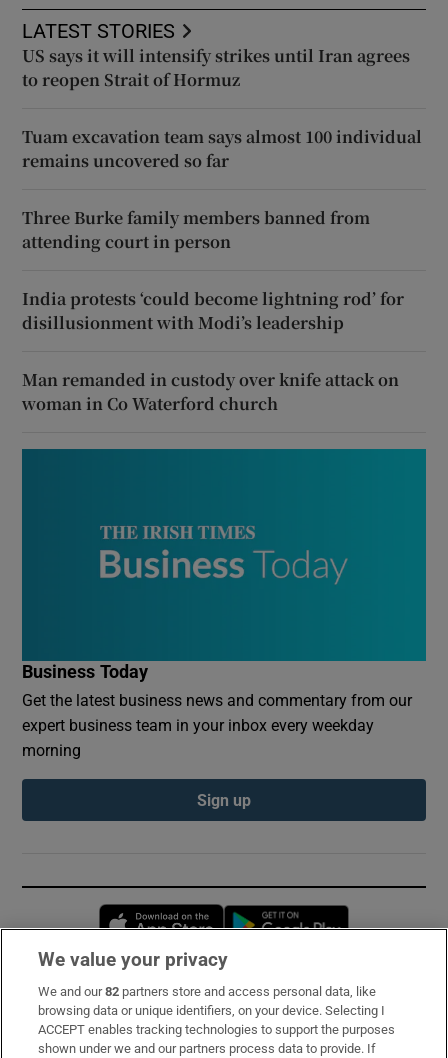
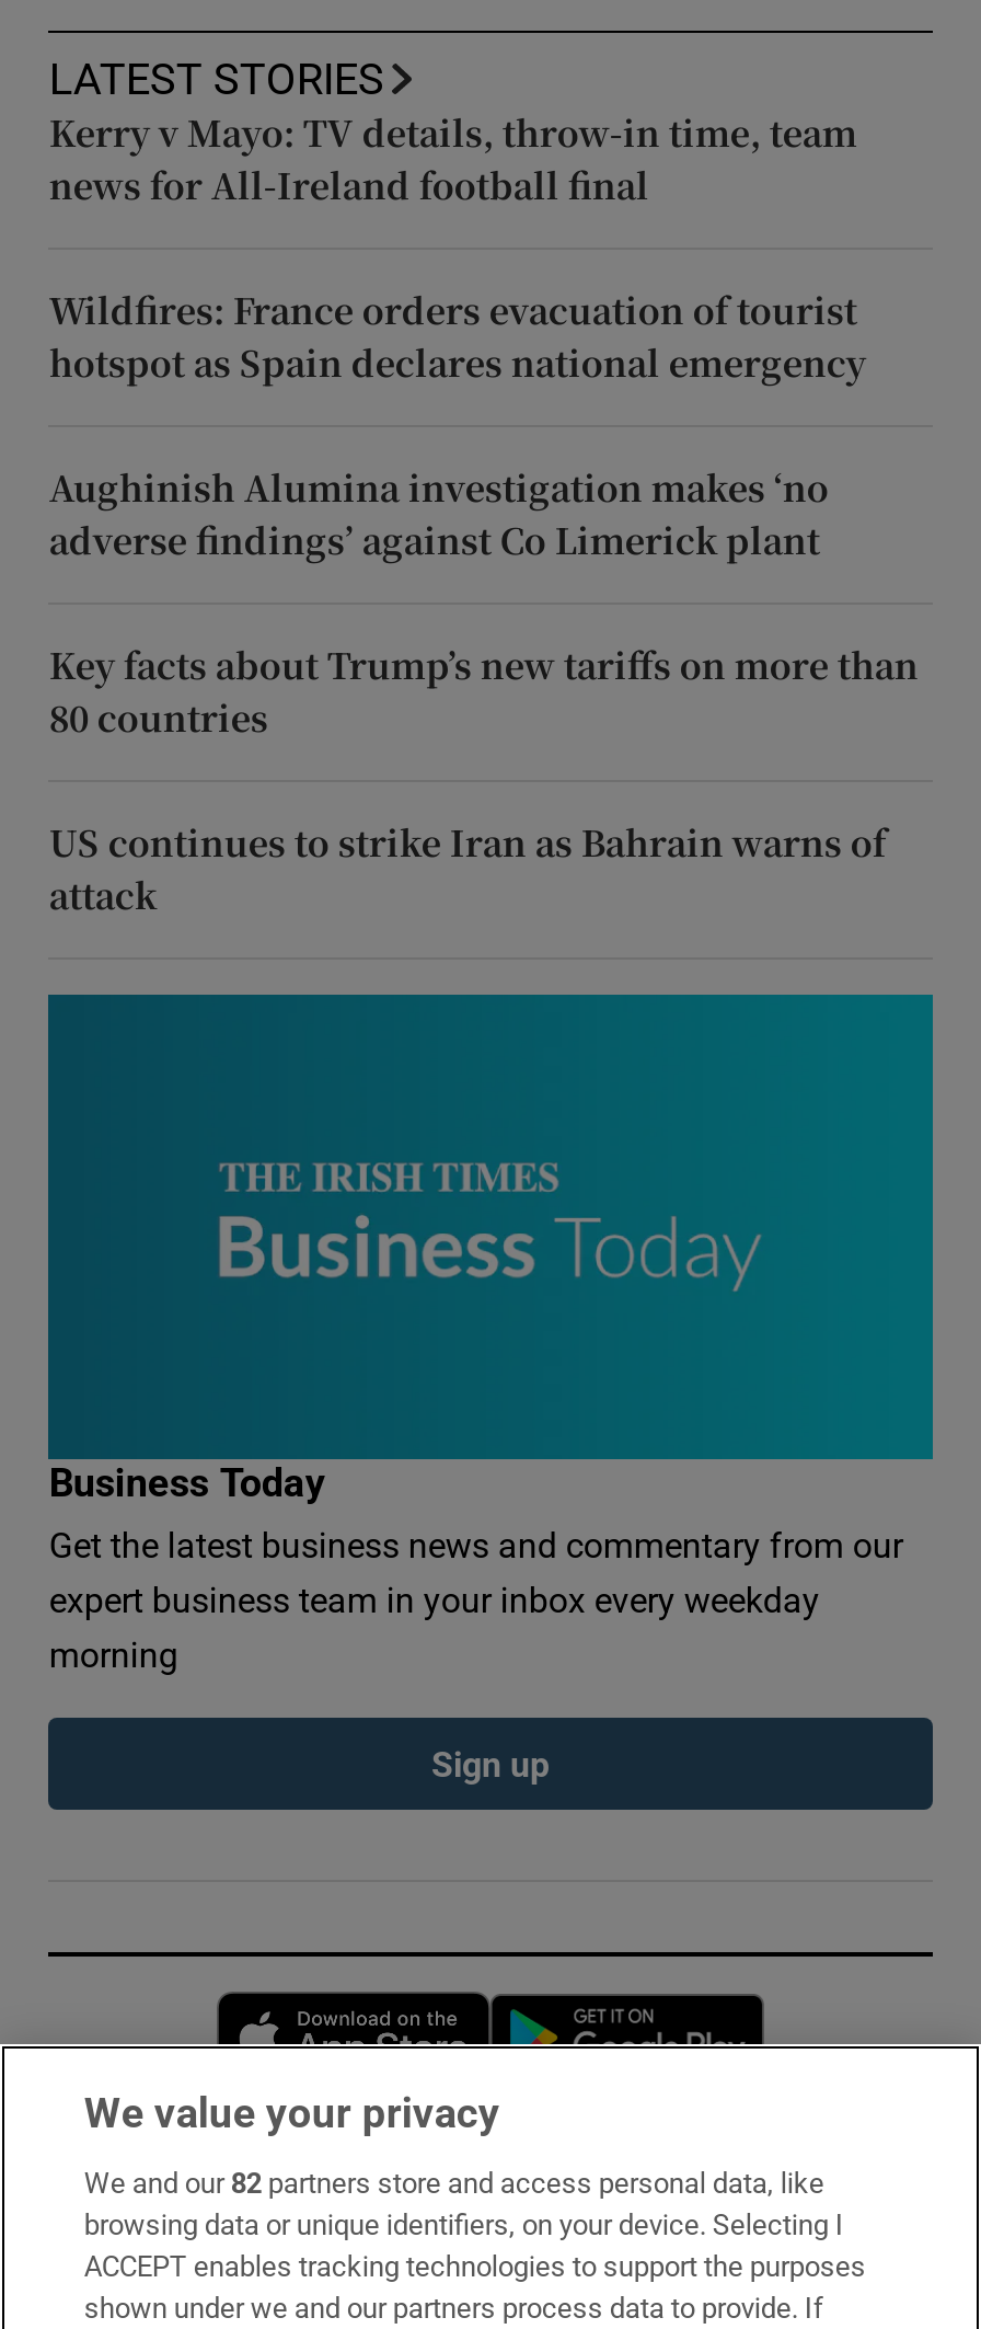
- US says it will intensify strikes until Iran agrees
- to reopen Strait of Hormuz
+ Kerry v Mayo: TV details, throw-in time, team
+ news for All-Ireland football final

- Tuam excavation team says almost 100 individual
- remains uncovered so far
+ Wildfires: France orders evacuation of tourist
+ hotspot as Spain declares national emergency

- Three Burke family members banned from
- attending court in person
+ Aughinish Alumina investigation makes ‘no
+ adverse findings’ against Co Limerick plant

- India protests ‘could become lightning rod’ for
- disillusionment with Modi’s leadership
+ Key facts about Trump’s new tariffs on more than
+ 80 countries

- Man remanded in custody over knife attack on
- woman in Co Waterford church
+ US continues to strike Iran as Bahrain warns of
+ attack
